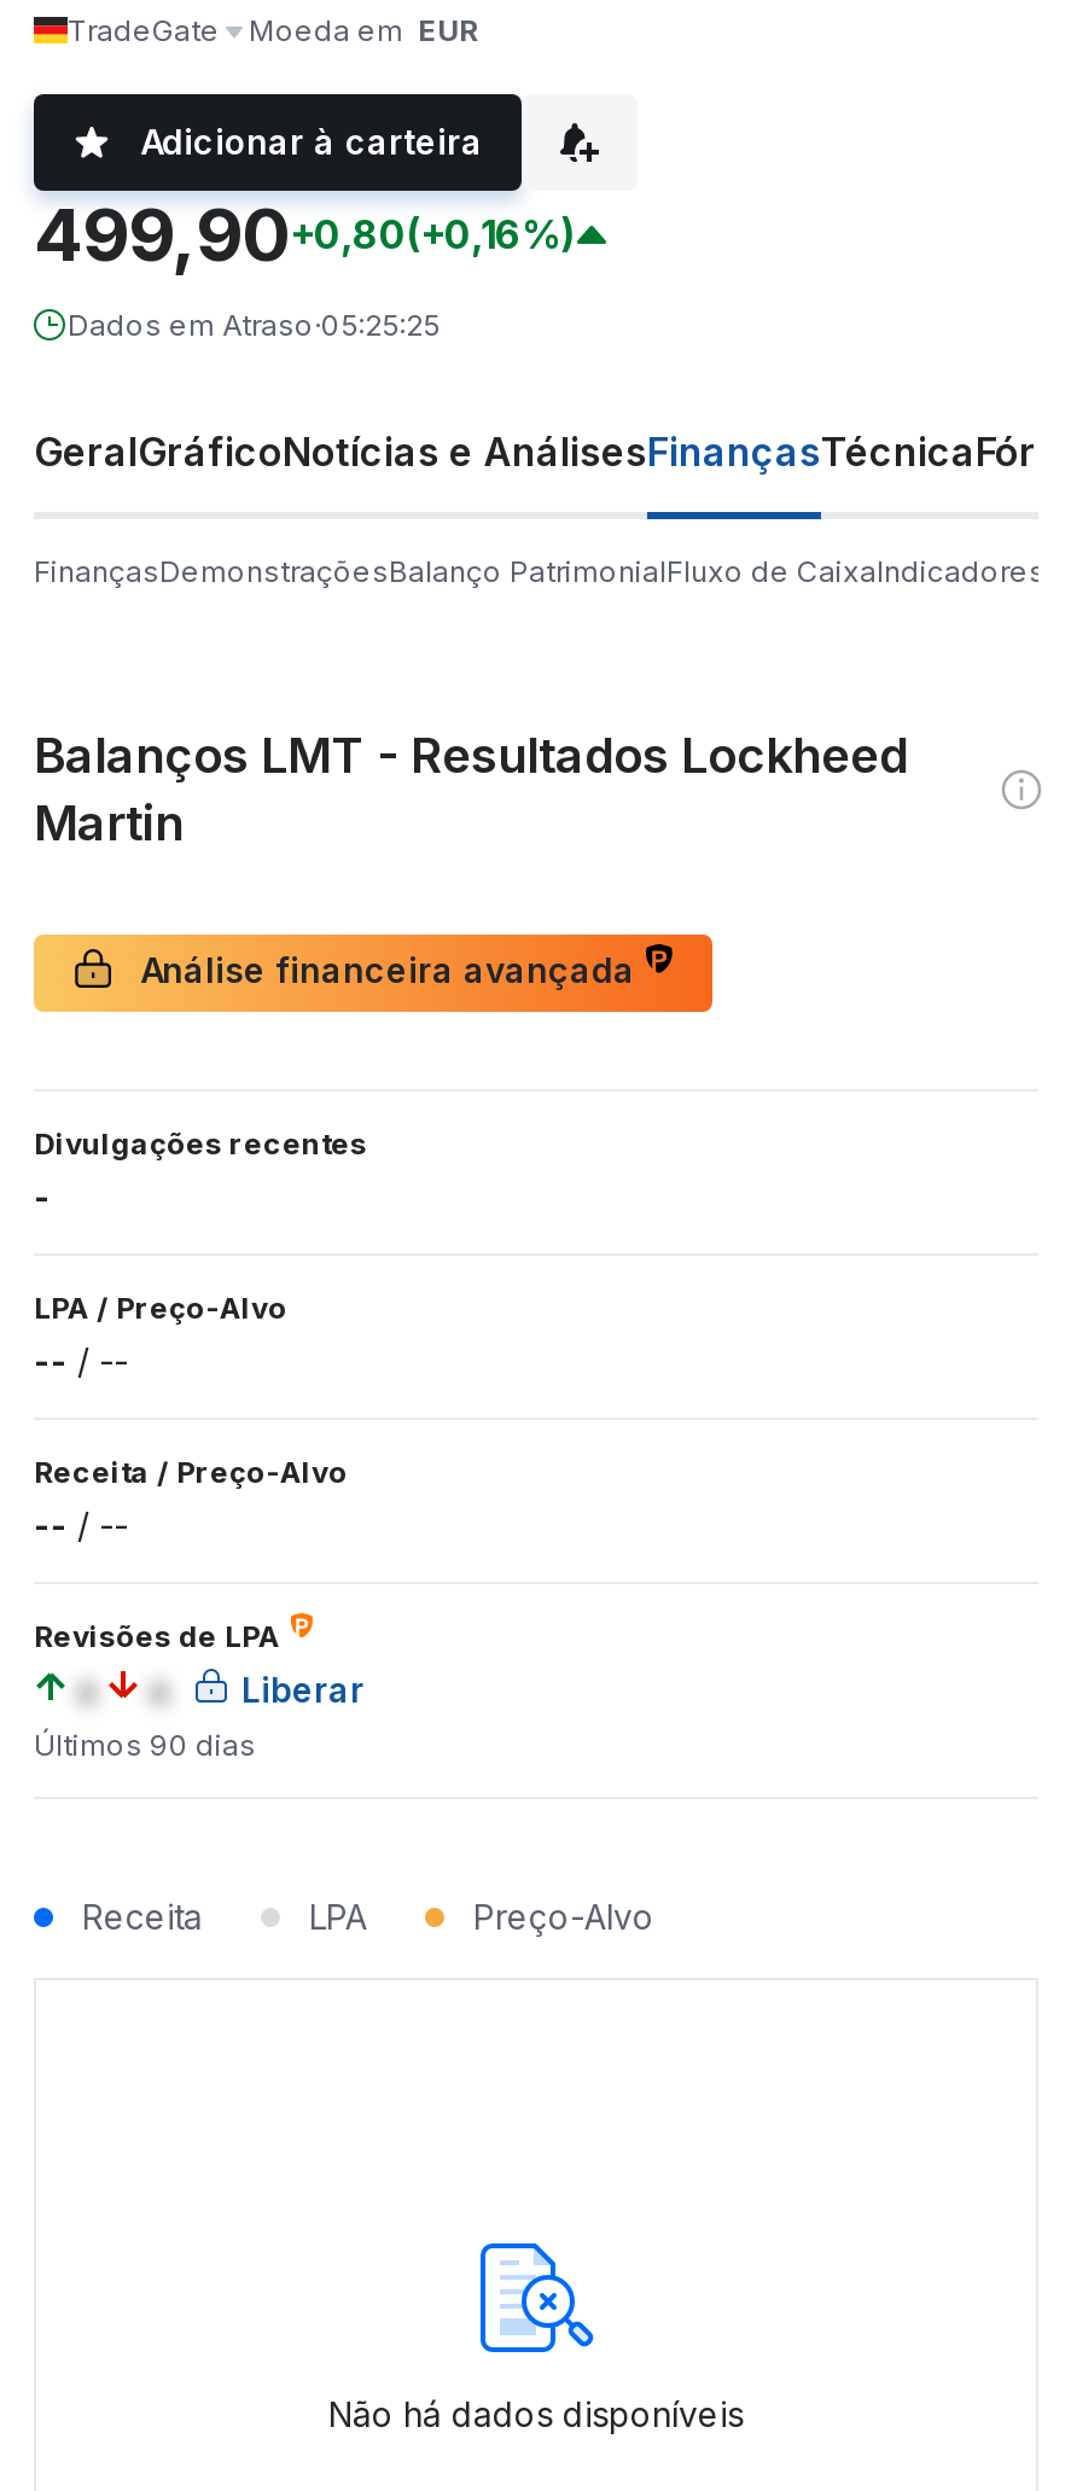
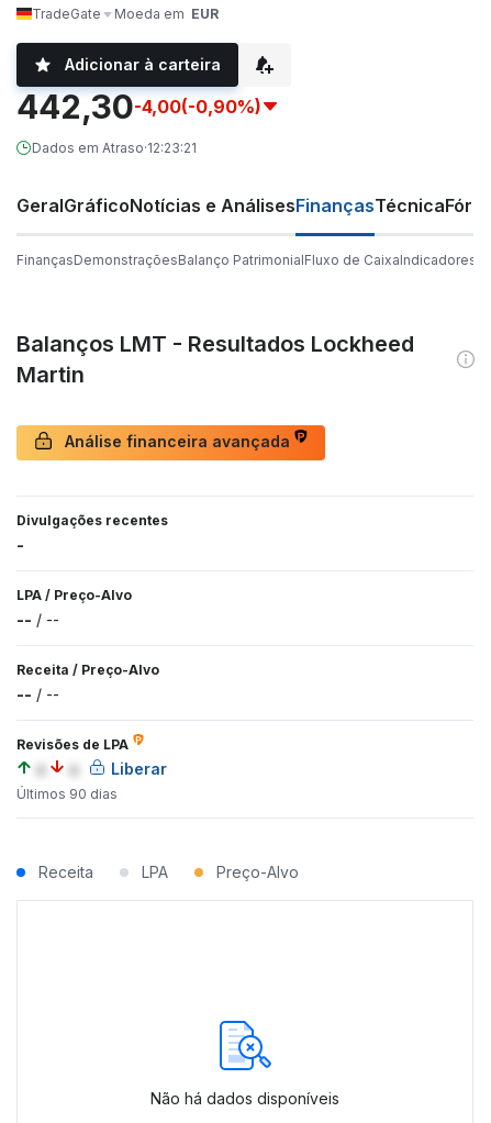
- 499,90+0,80(+0,16%)
+ 442,30-4,00(-0,90%)

- Dados em Atraso·05:25:25
+ Dados em Atraso·12:23:21
